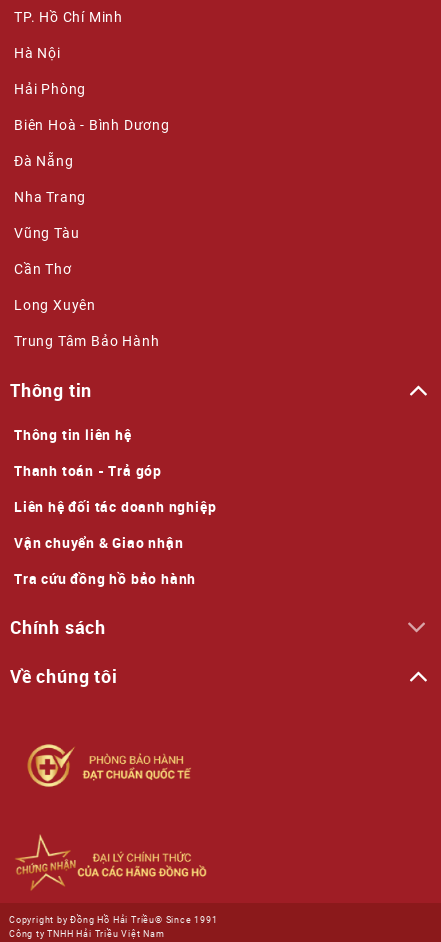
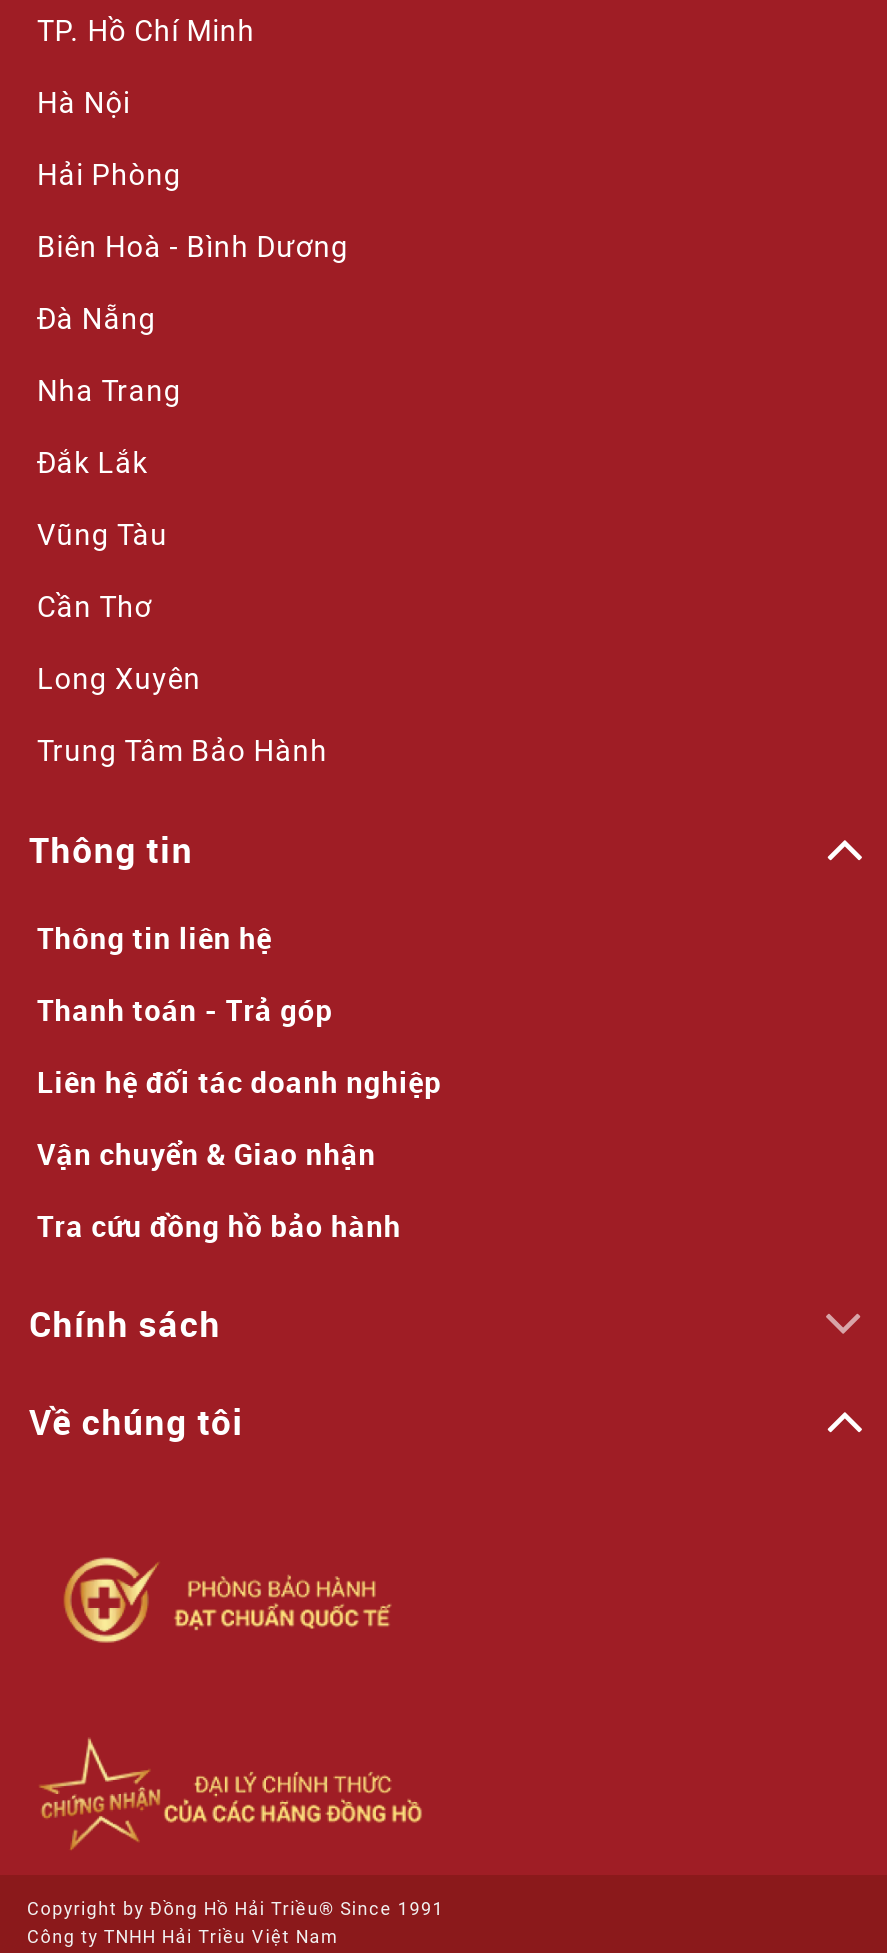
+ Đắk Lắk
